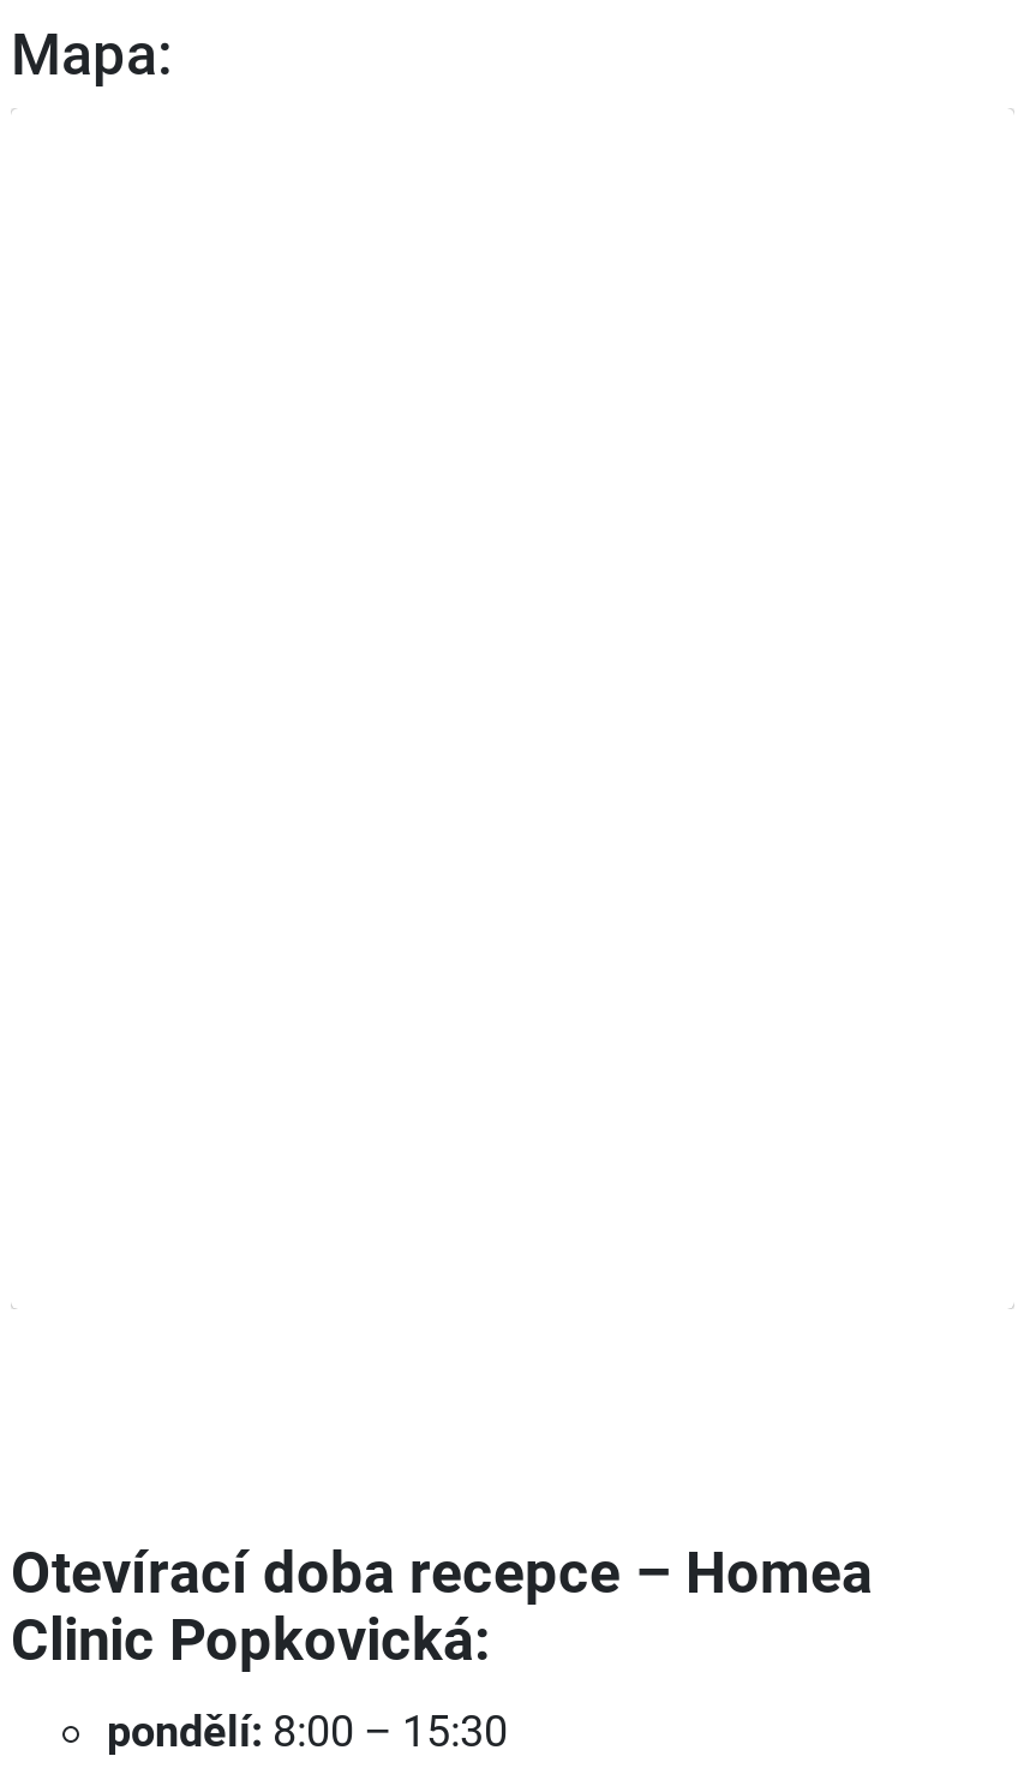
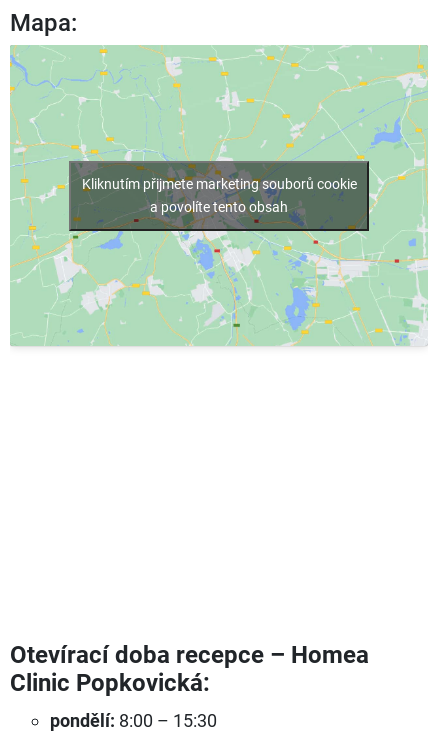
+ [image]
+ Kliknutím přijmete marketing souborů cookie
+ a povolíte tento obsah
